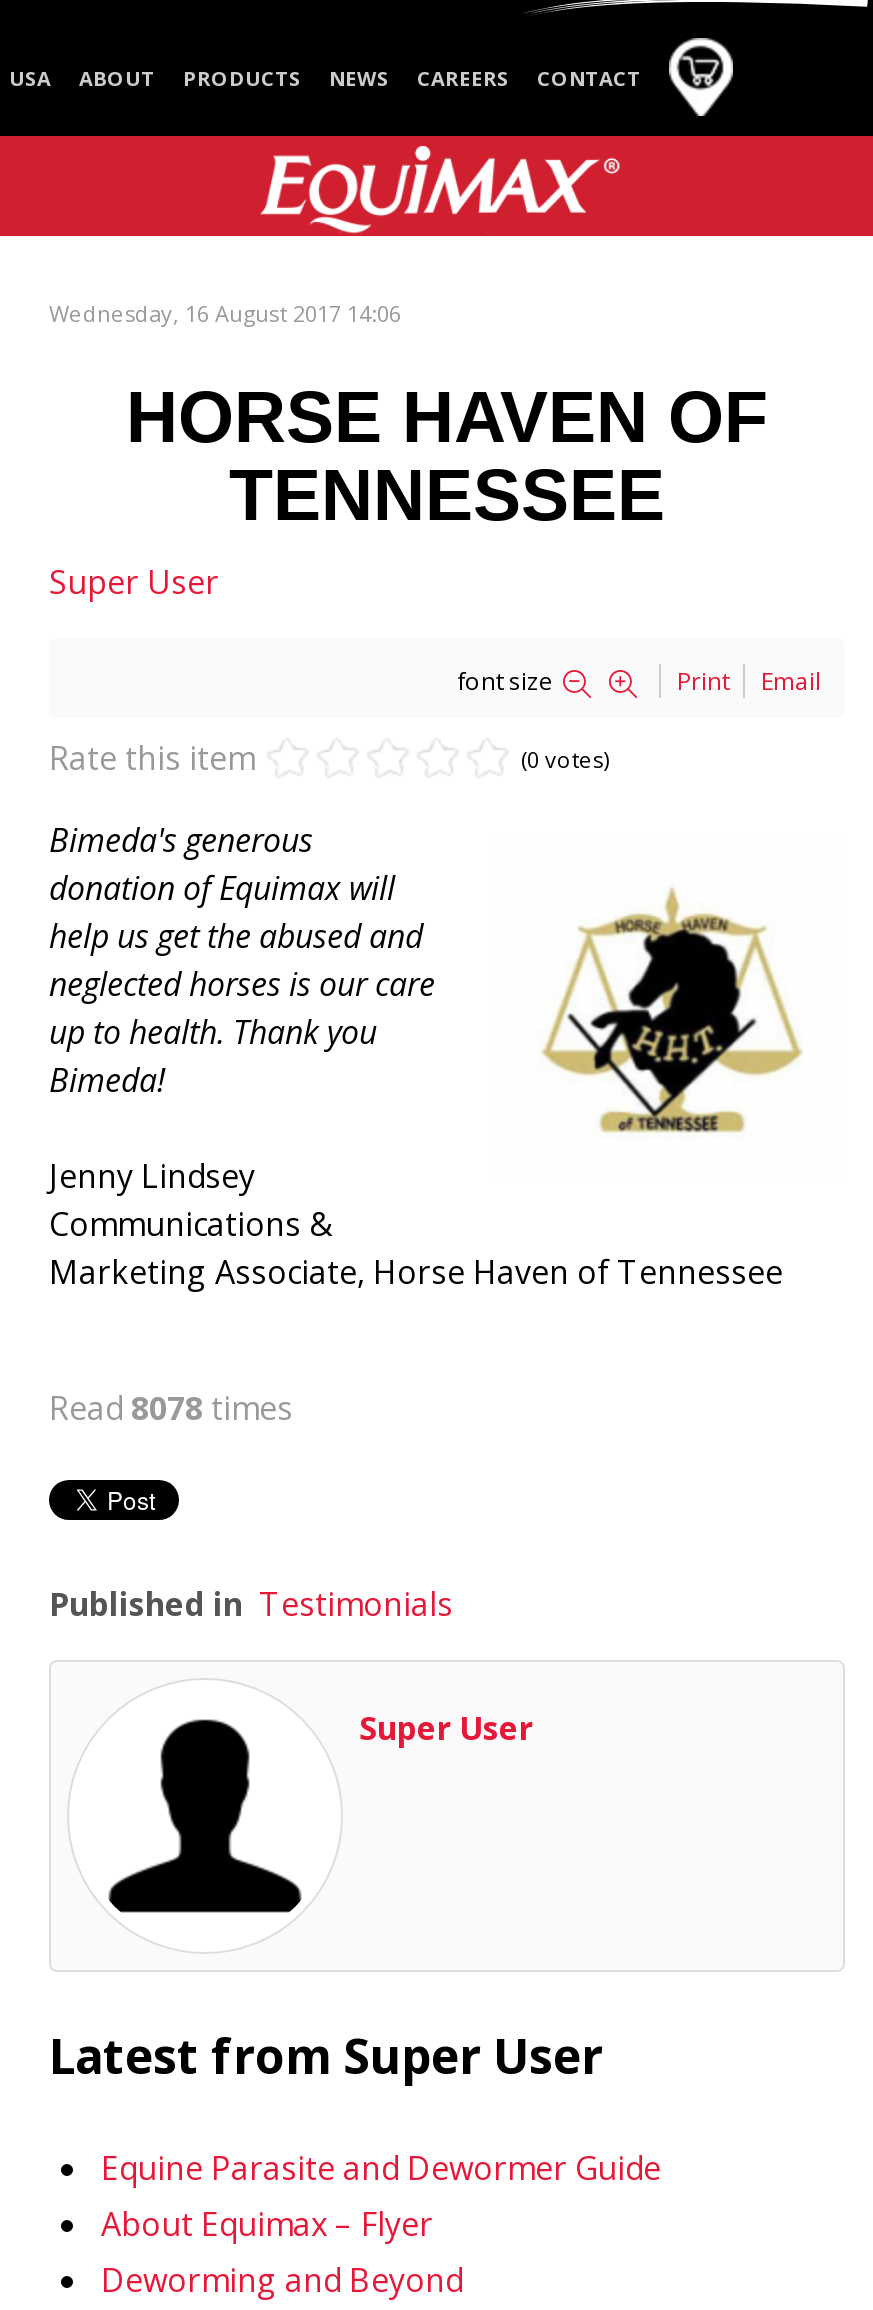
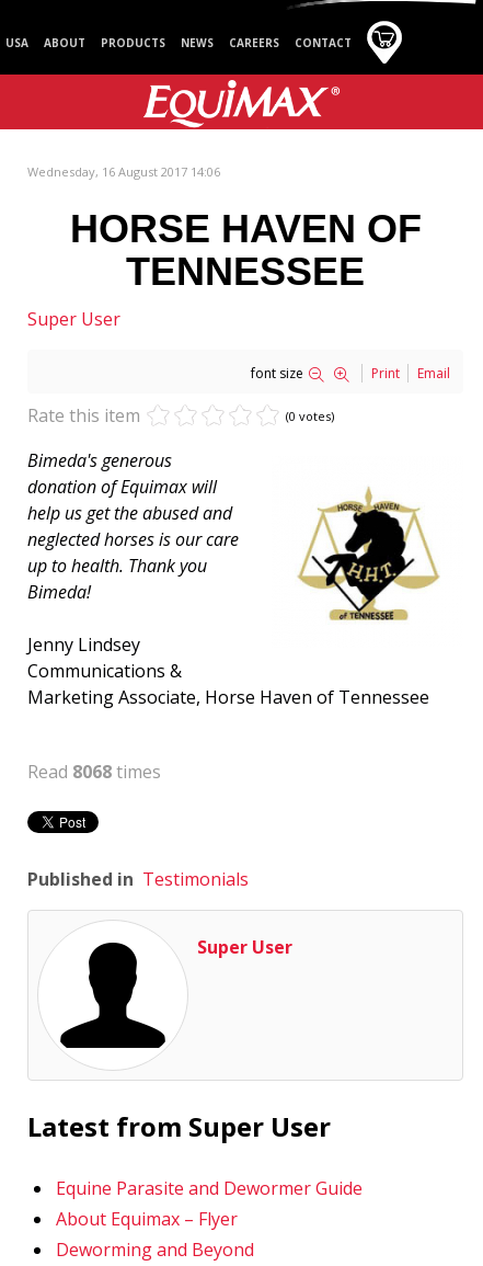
- Read 8078 times
+ Read 8068 times
